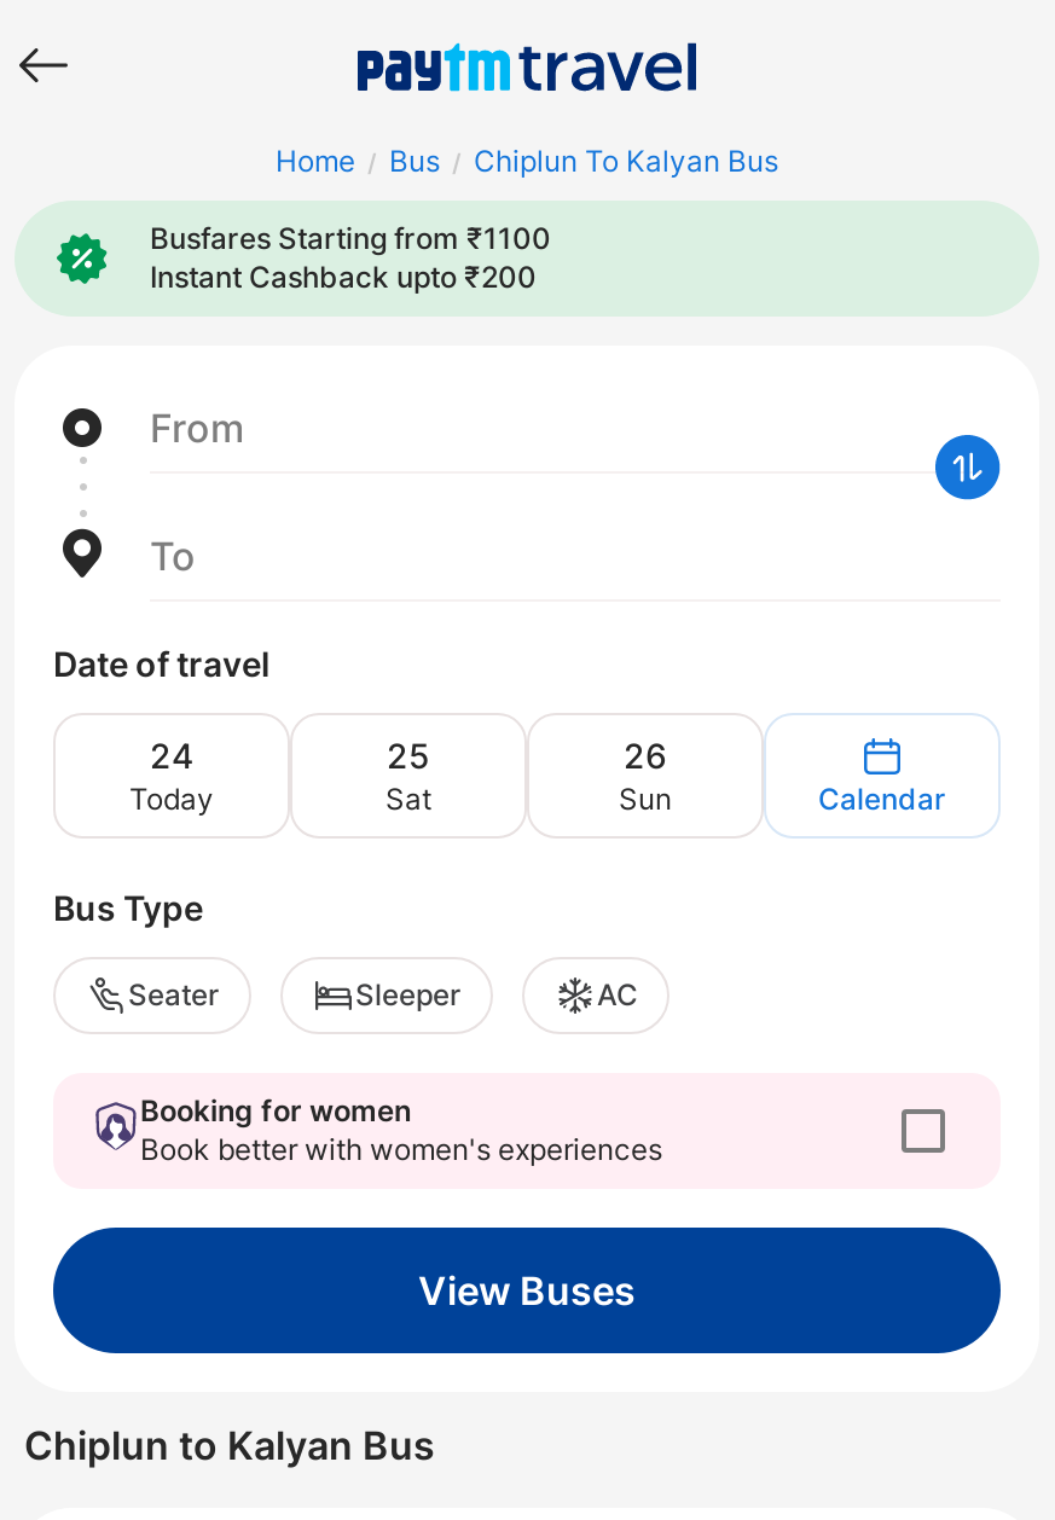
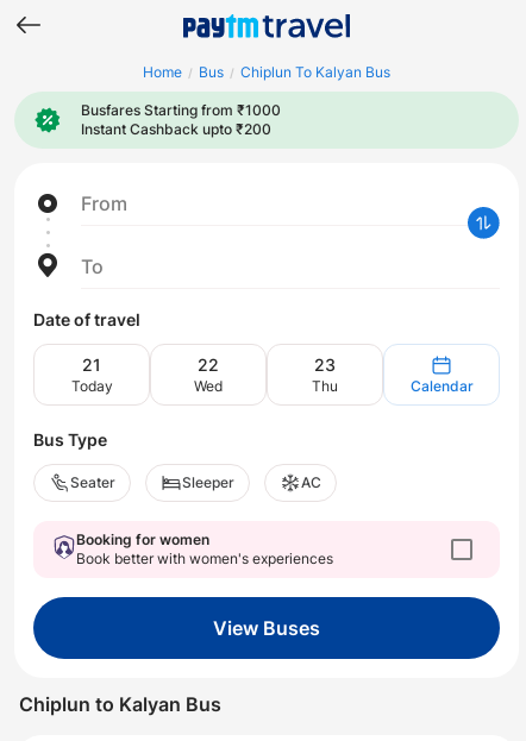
- Busfares Starting from ₹1100
+ Busfares Starting from ₹1000

- 24
+ 21

- 25
- Sat
+ 22
+ Wed

- 26
- Sun
+ 23
+ Thu
